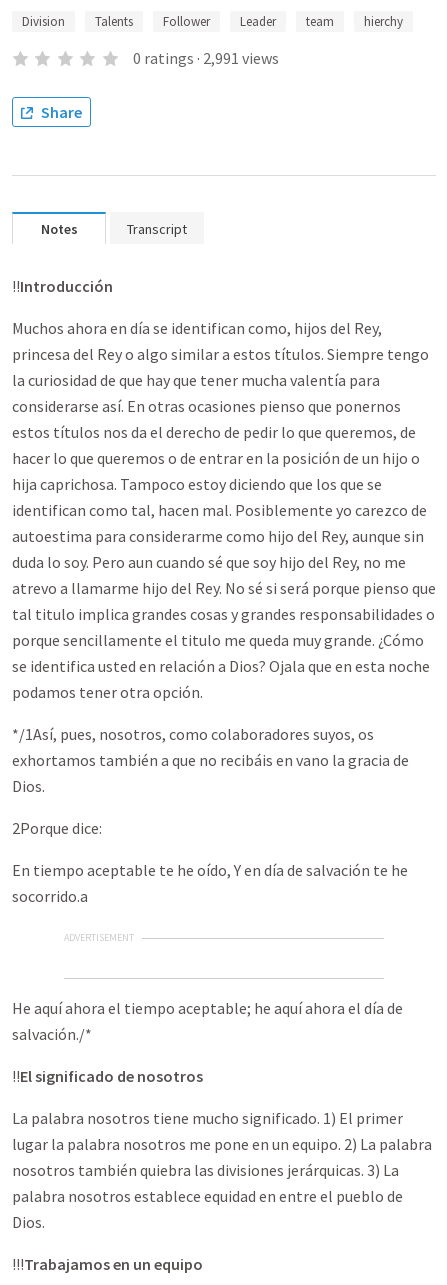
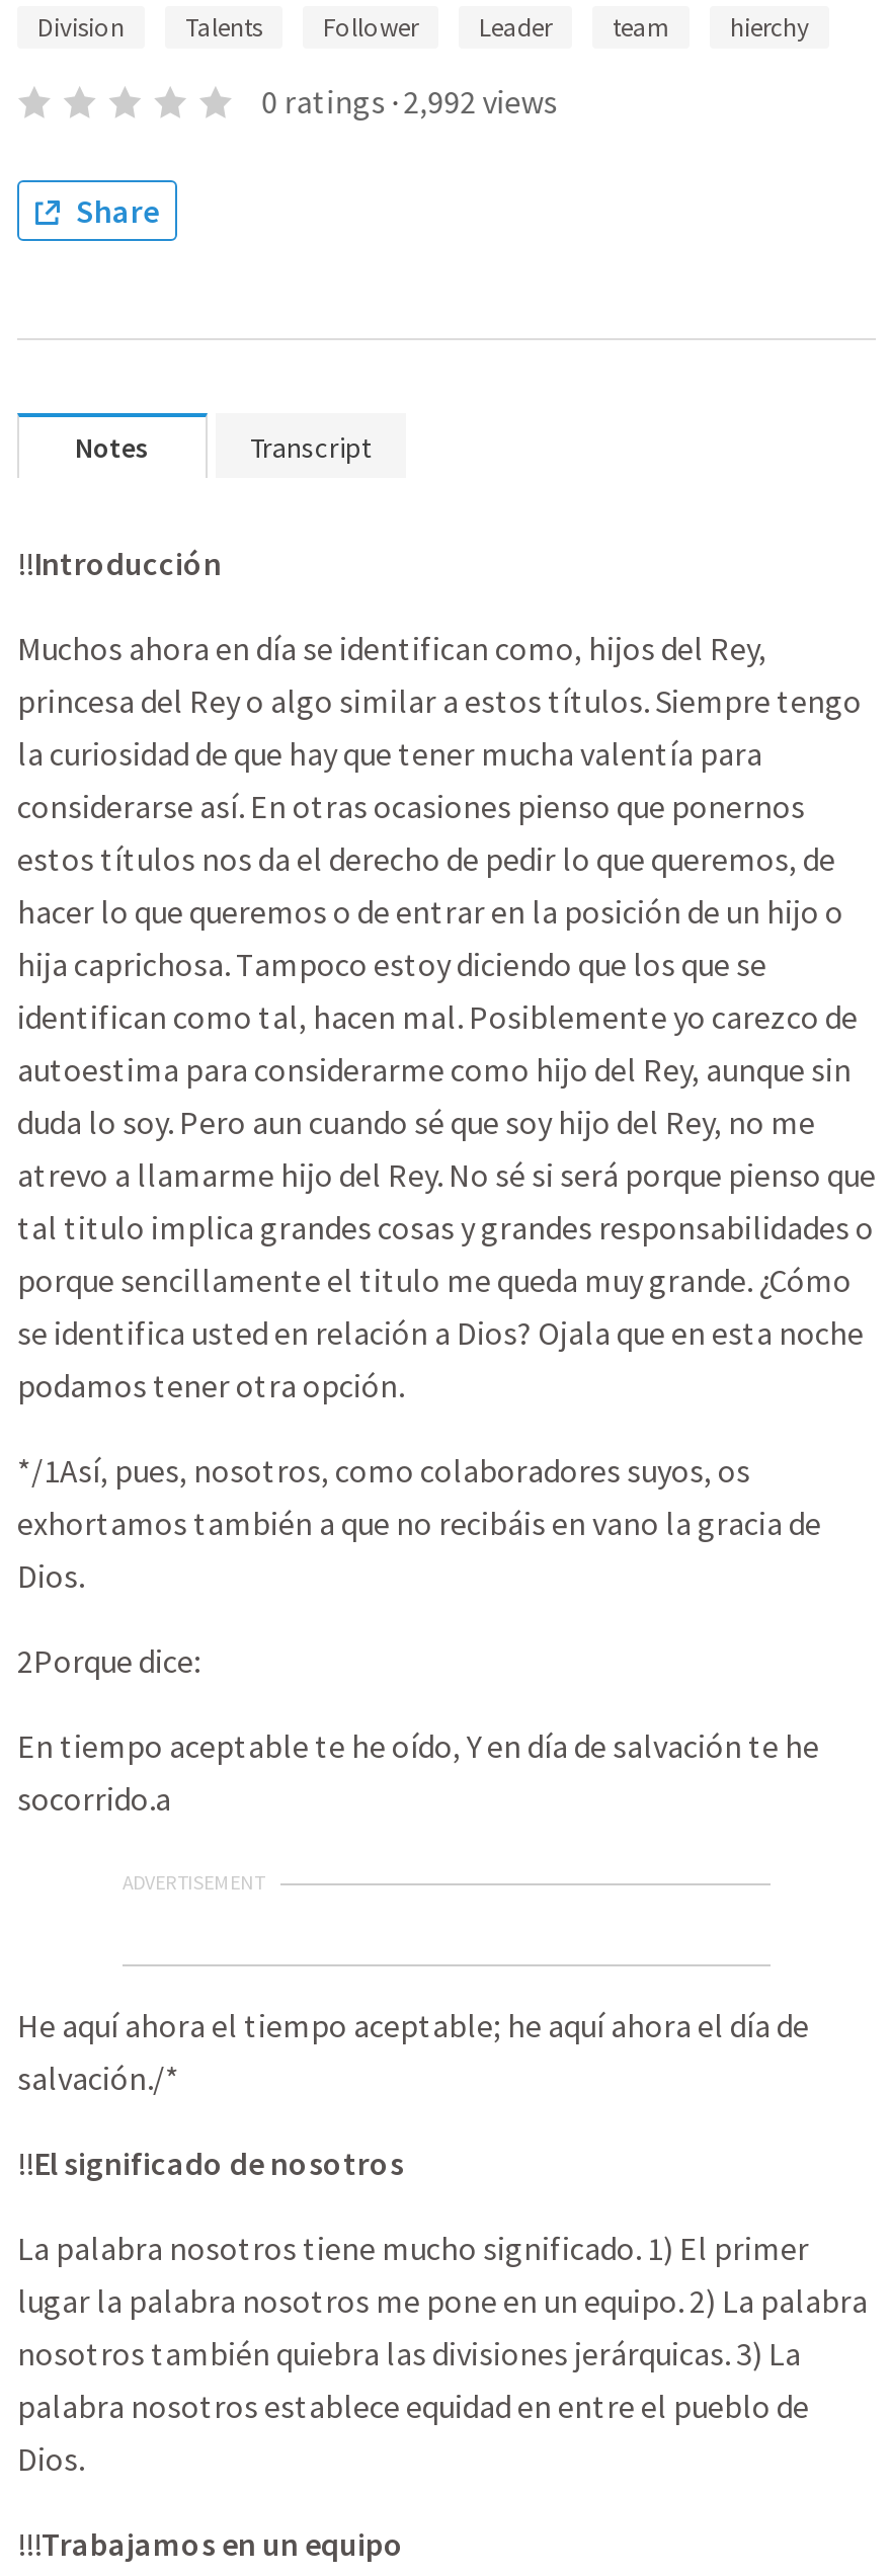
- 0 ratings · 2,991 views
+ 0 ratings · 2,992 views
